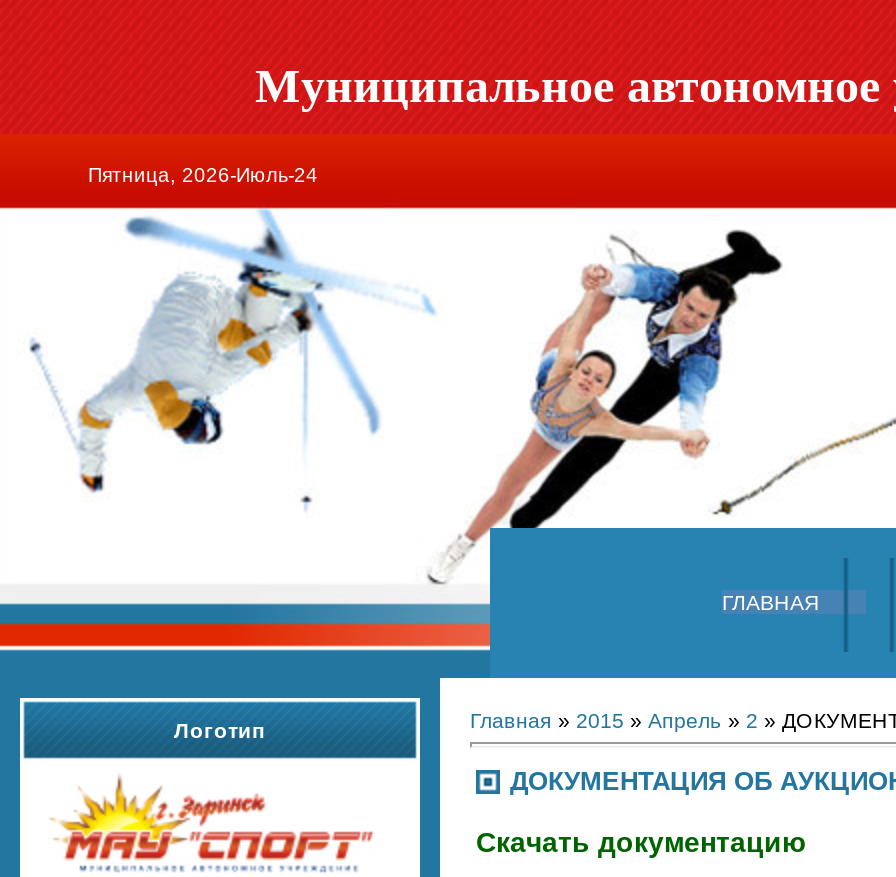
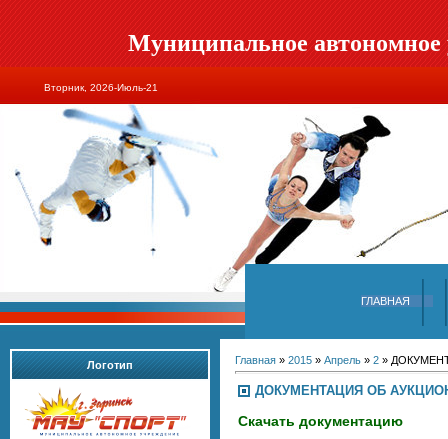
- Пятница, 2026-Июль-24
+ Вторник, 2026-Июль-21
